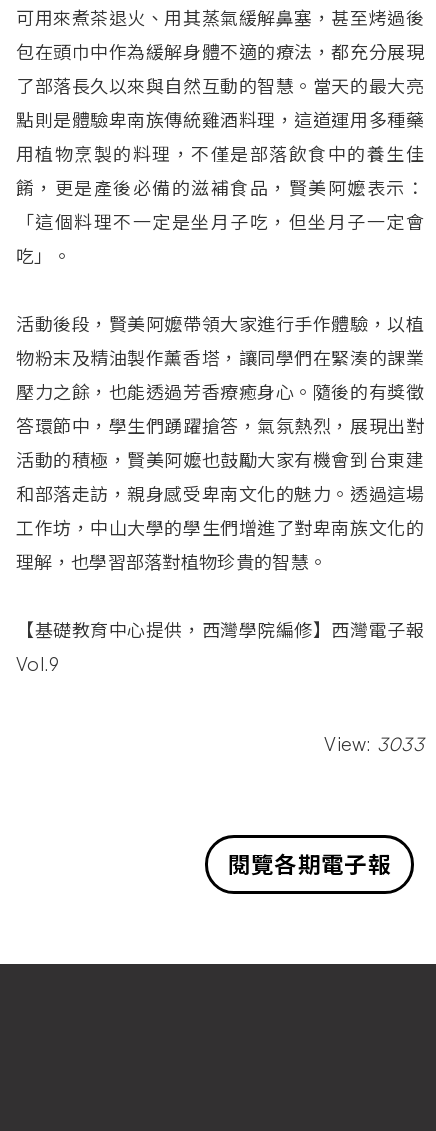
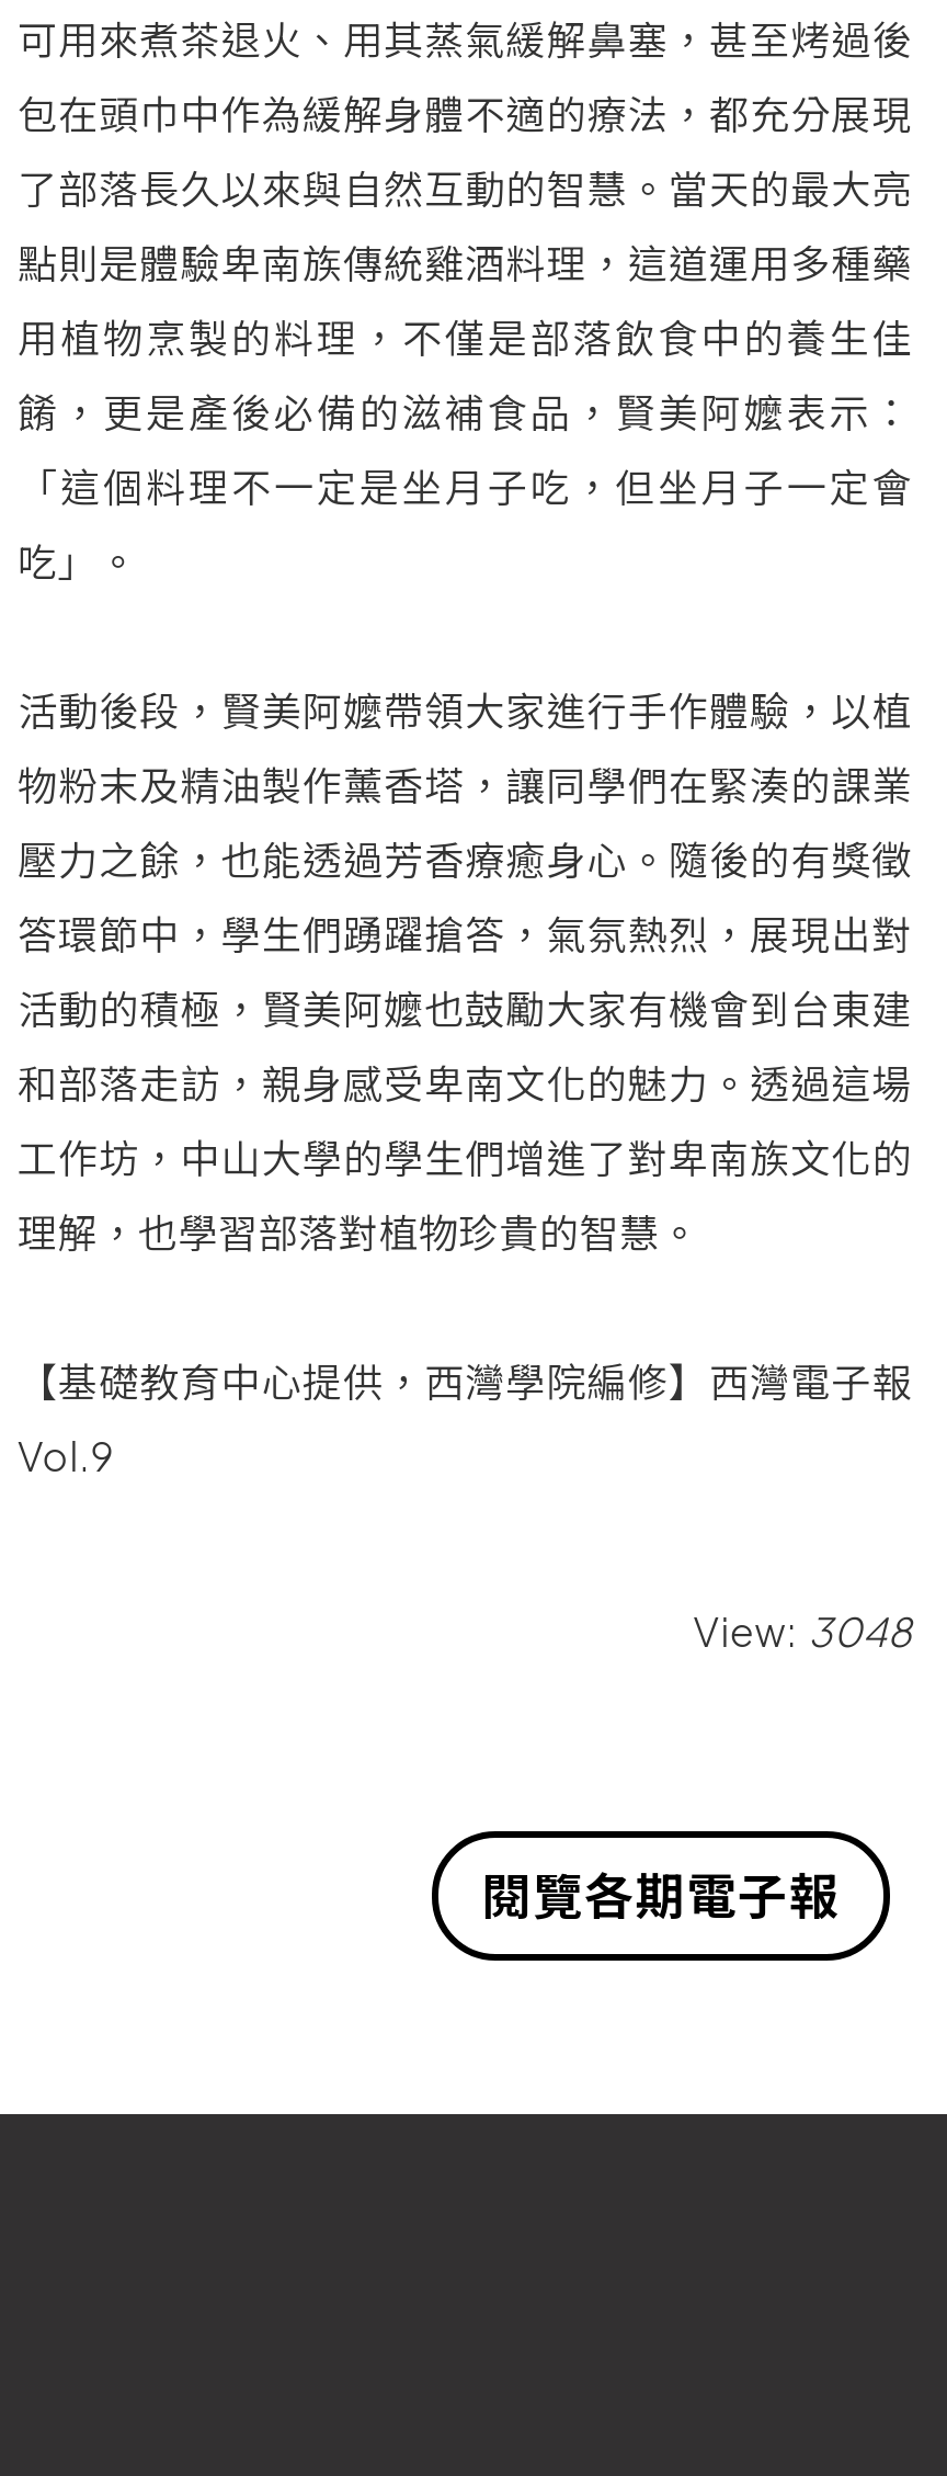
- View: 3033
+ View: 3048
